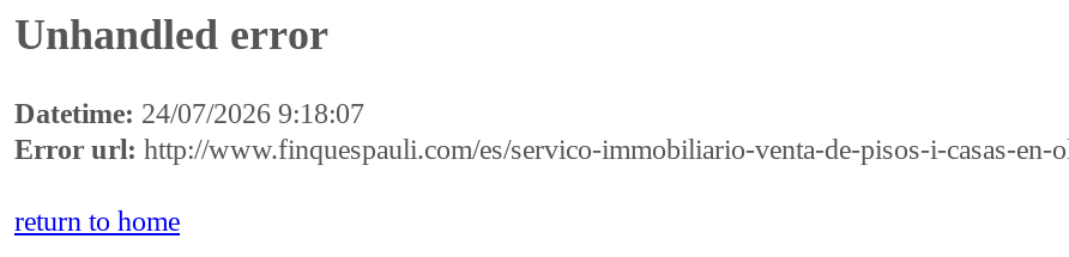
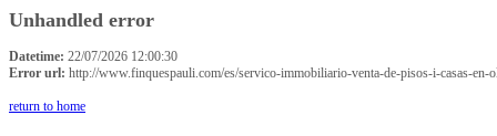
- Datetime: 24/07/2026 9:18:07
+ Datetime: 22/07/2026 12:00:30
